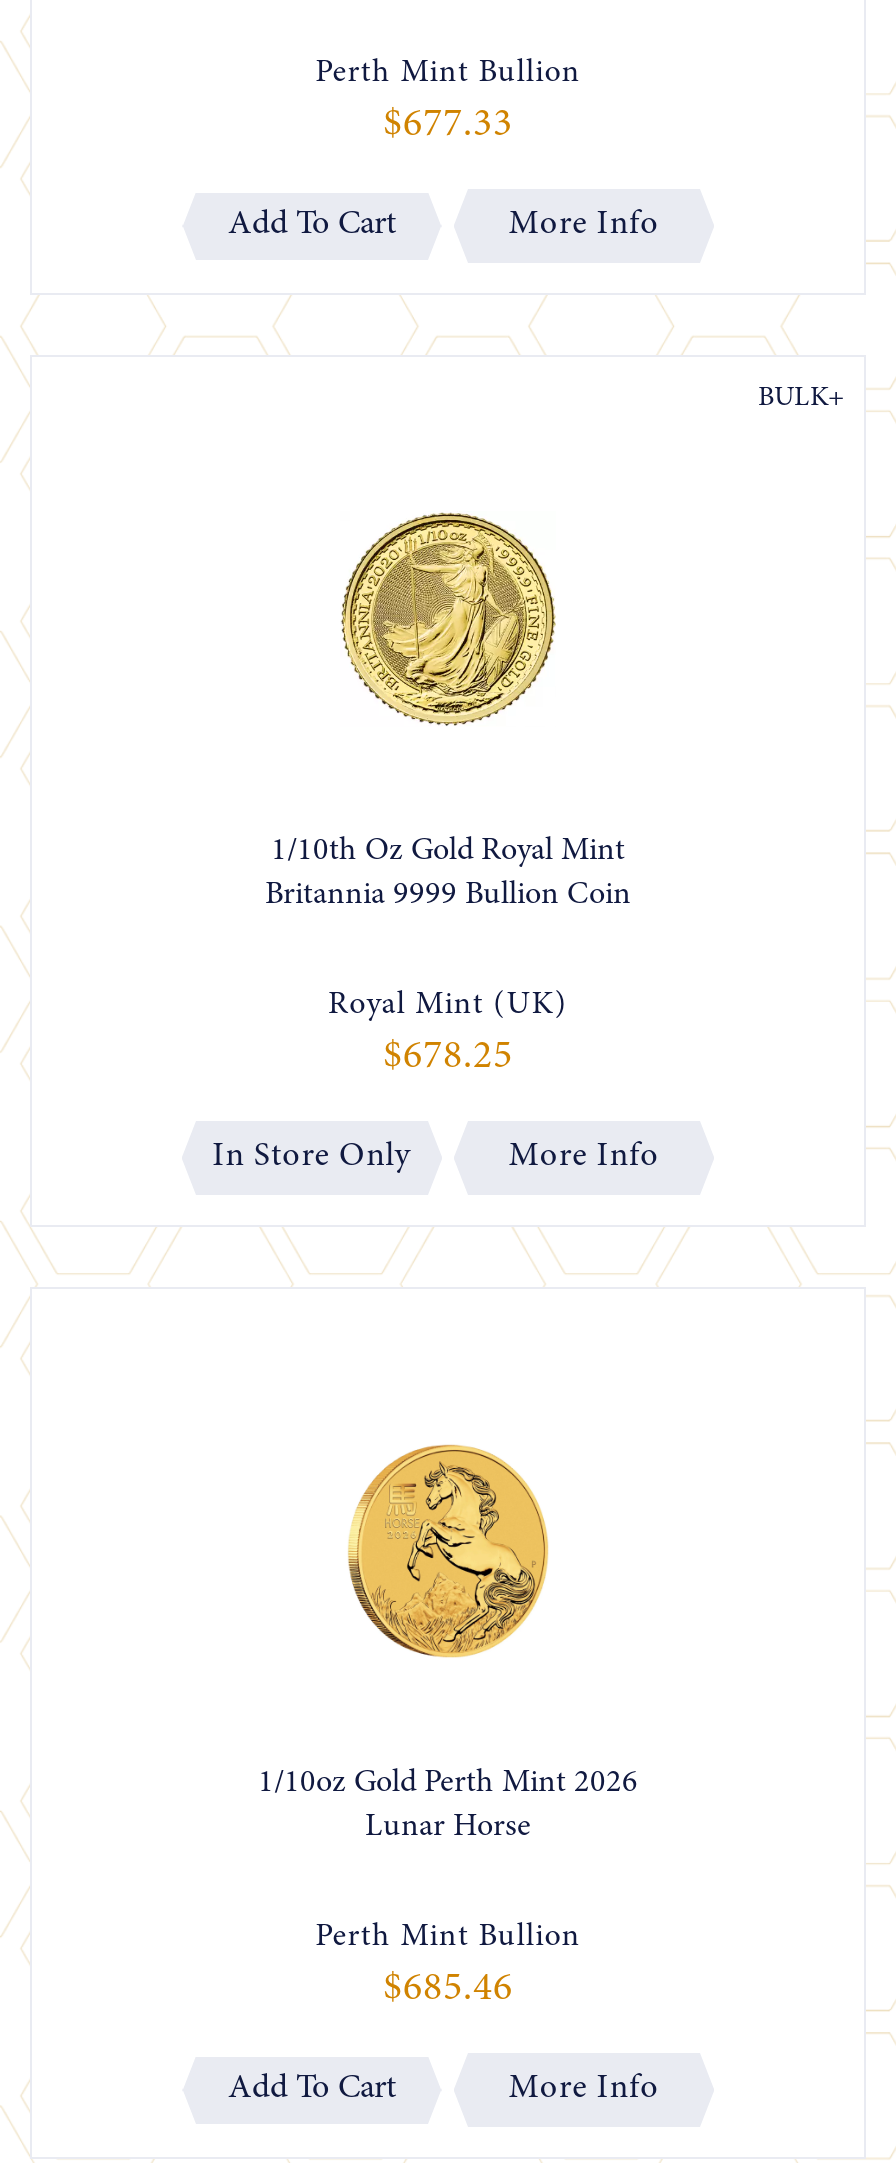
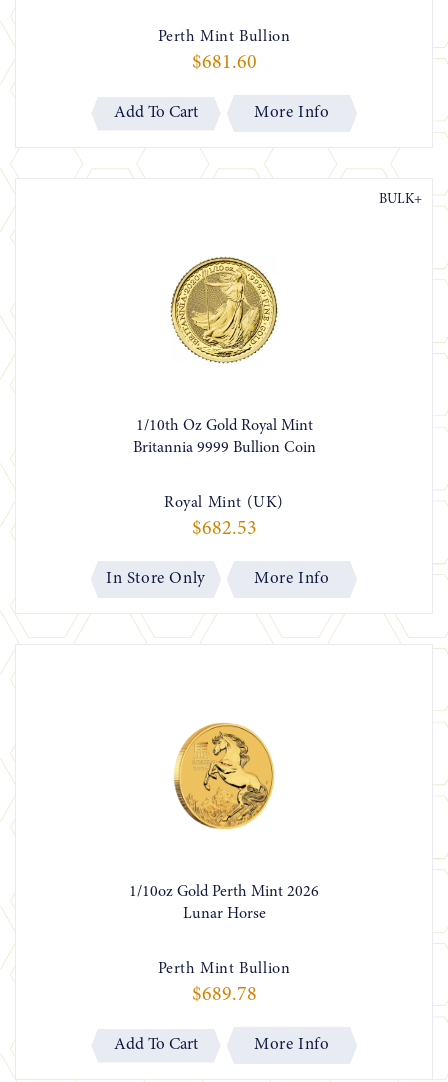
- $677.33
+ $681.60

- $678.25
+ $682.53

- $685.46
+ $689.78
